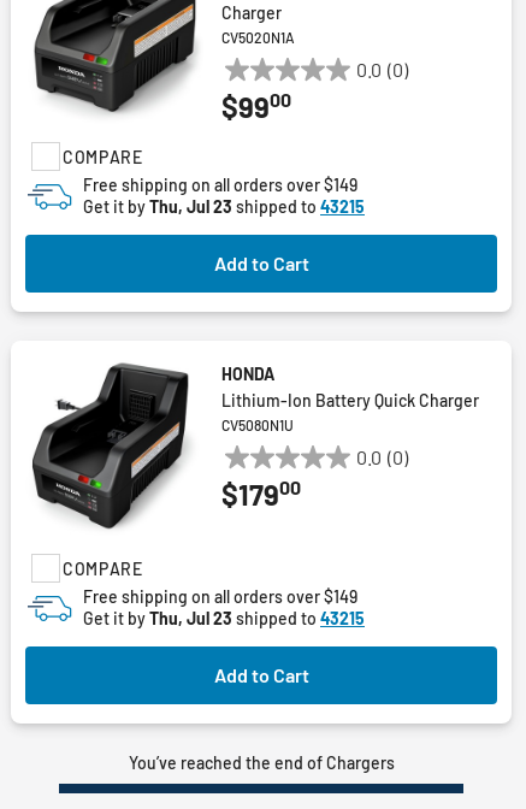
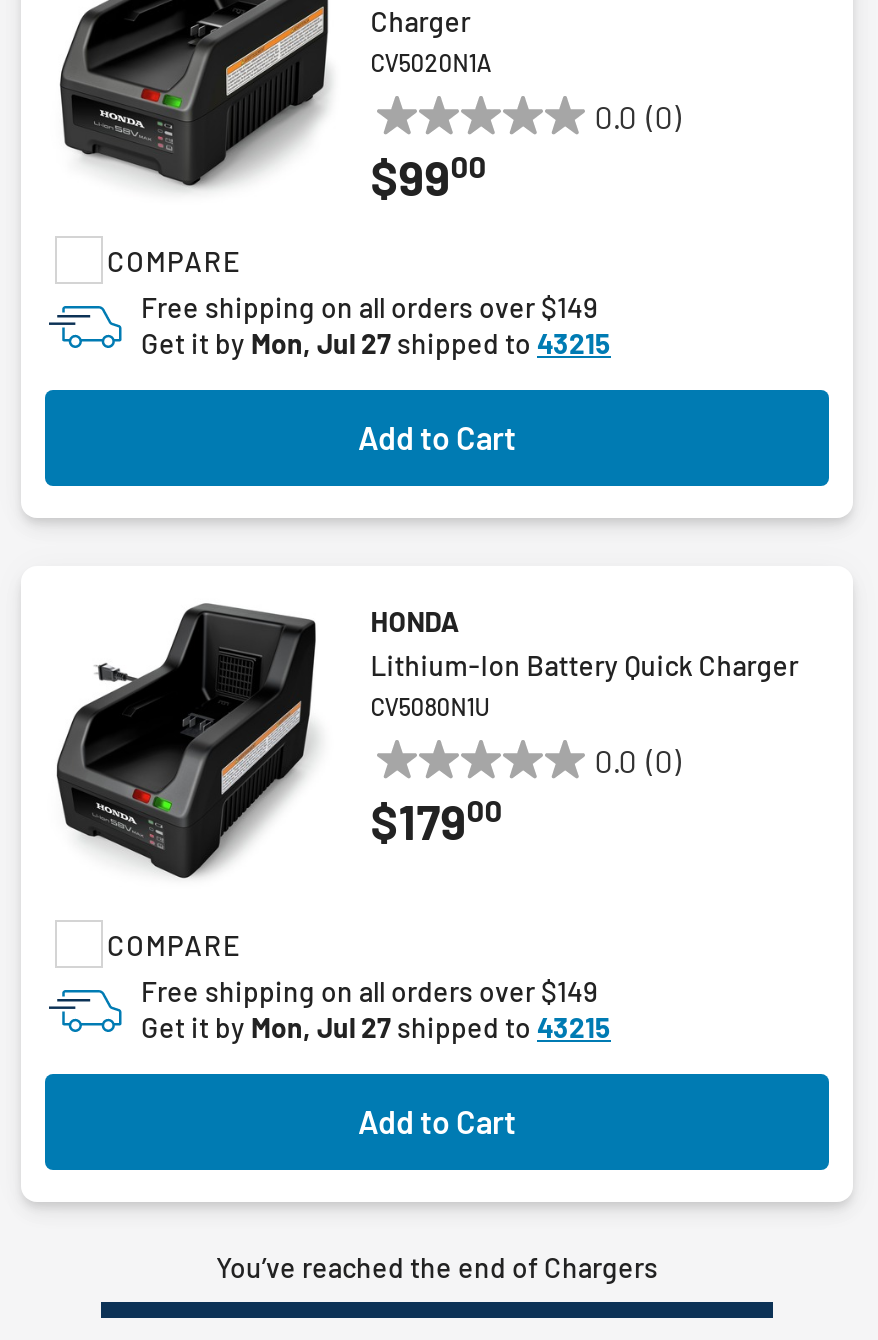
- Get it byThu, Jul 23 shipped to 43215
+ Get it byMon, Jul 27 shipped to 43215

- Get it by Thu, Jul 23 shipped to 43215
+ Get it by Mon, Jul 27 shipped to 43215
